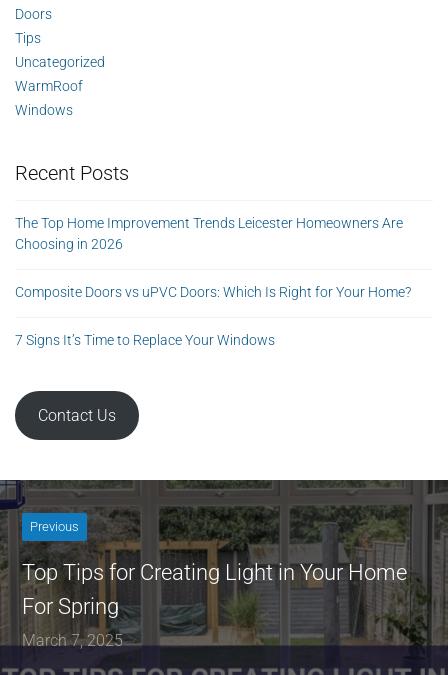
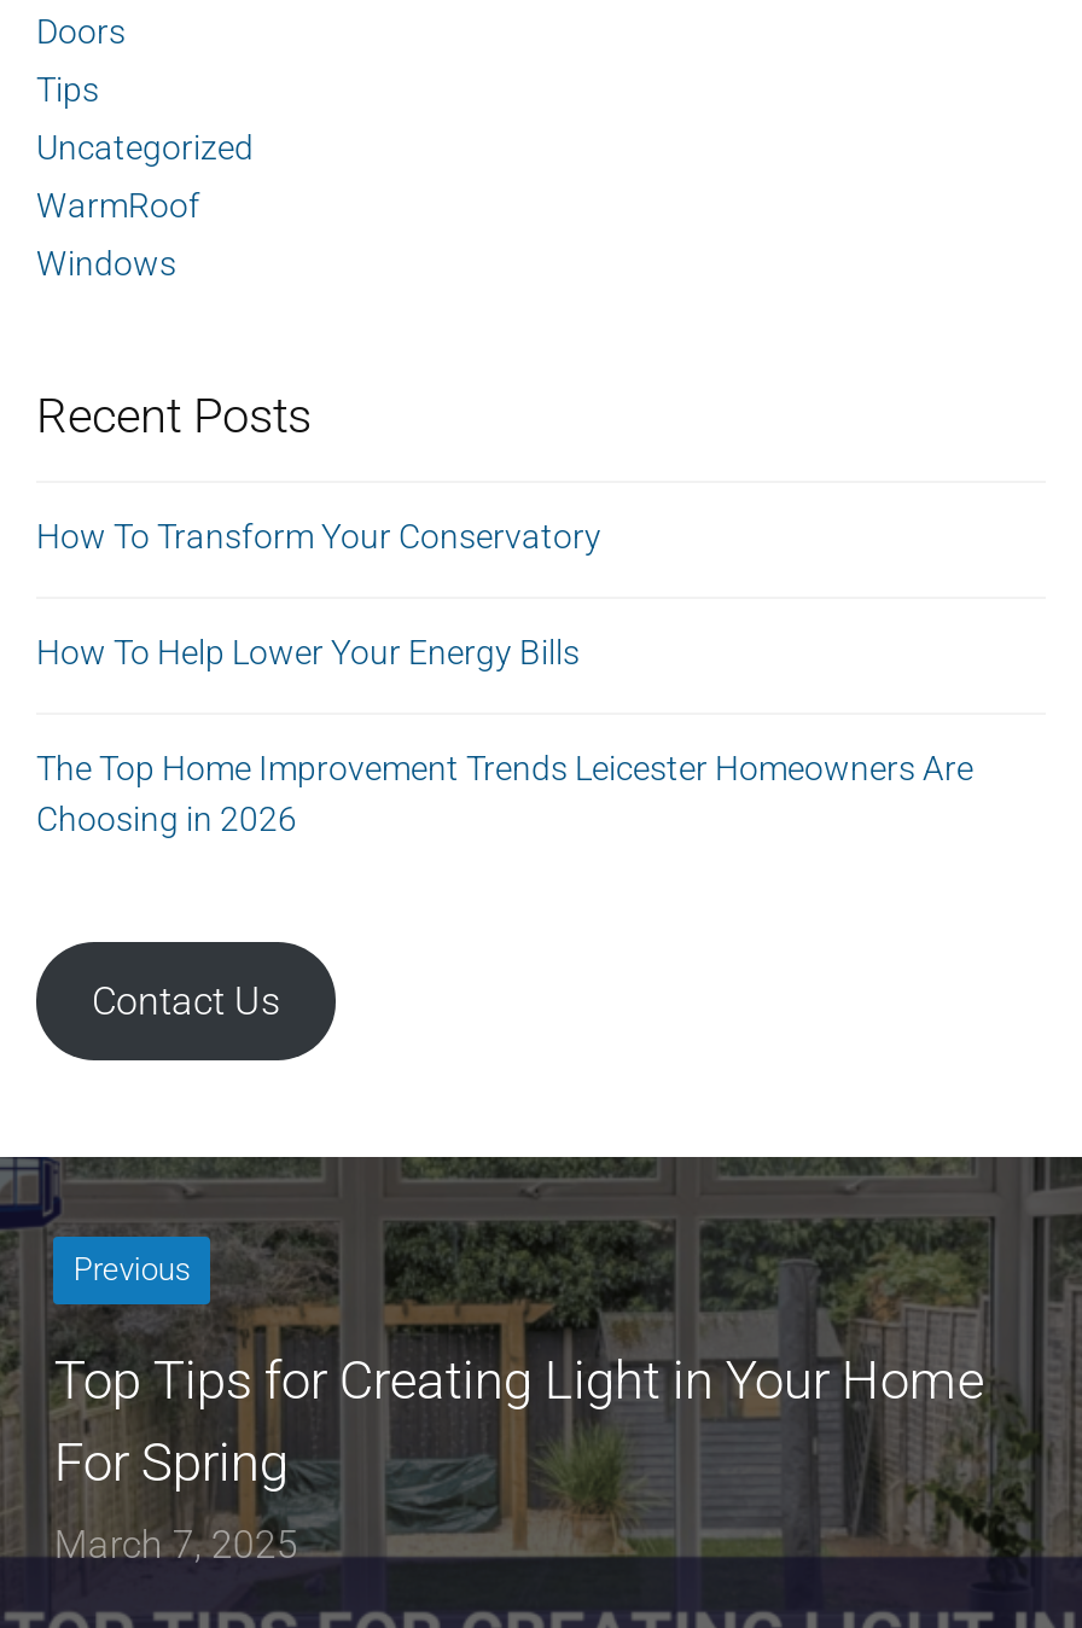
+ How To Transform Your Conservatory
+ How To Help Lower Your Energy Bills

moved down: The Top Home Improvement Trends Leicester Homeowners Are | Choosing in 2026

- Composite Doors vs uPVC Doors: Which Is Right for Your Home?
- 7 Signs It’s Time to Replace Your Windows
